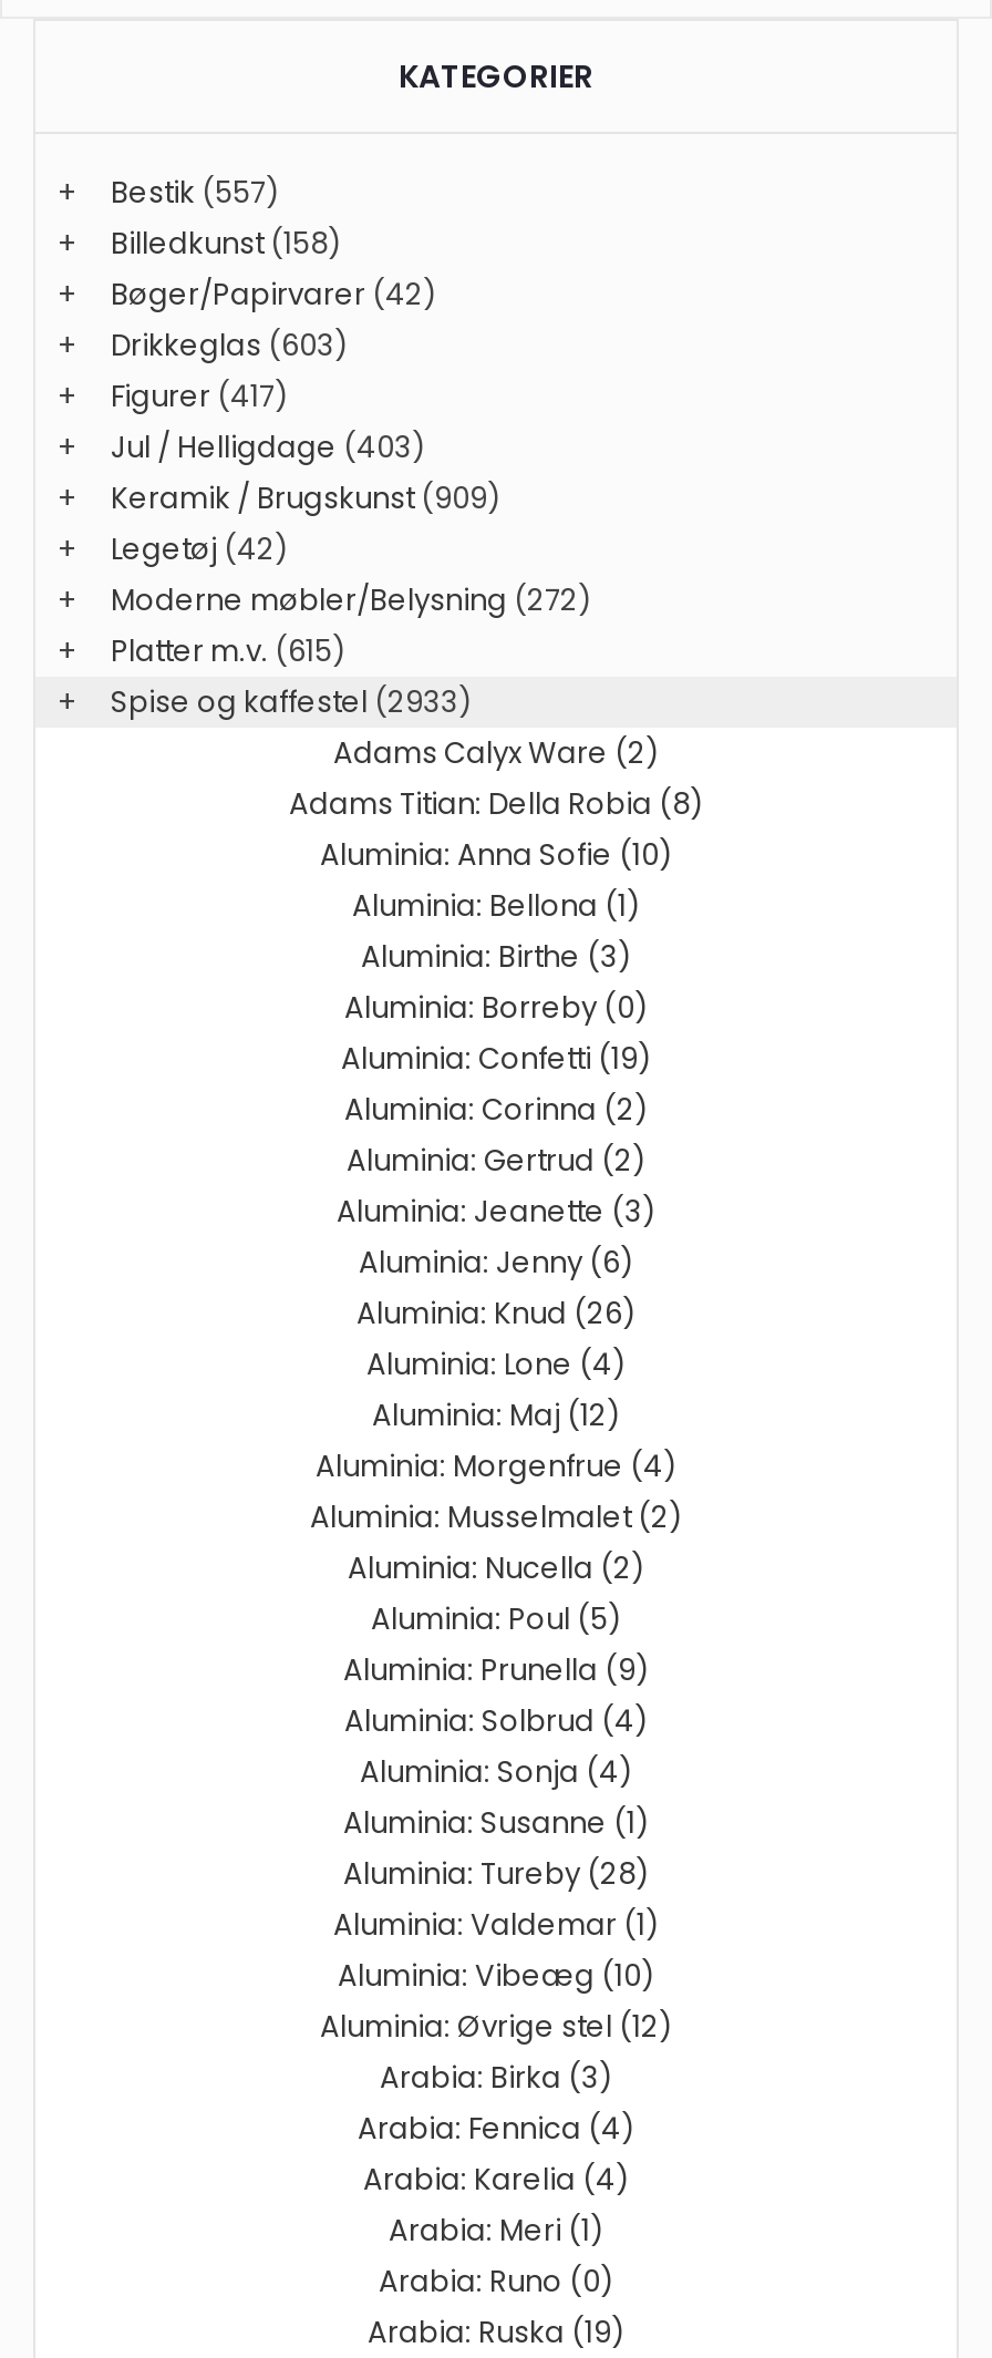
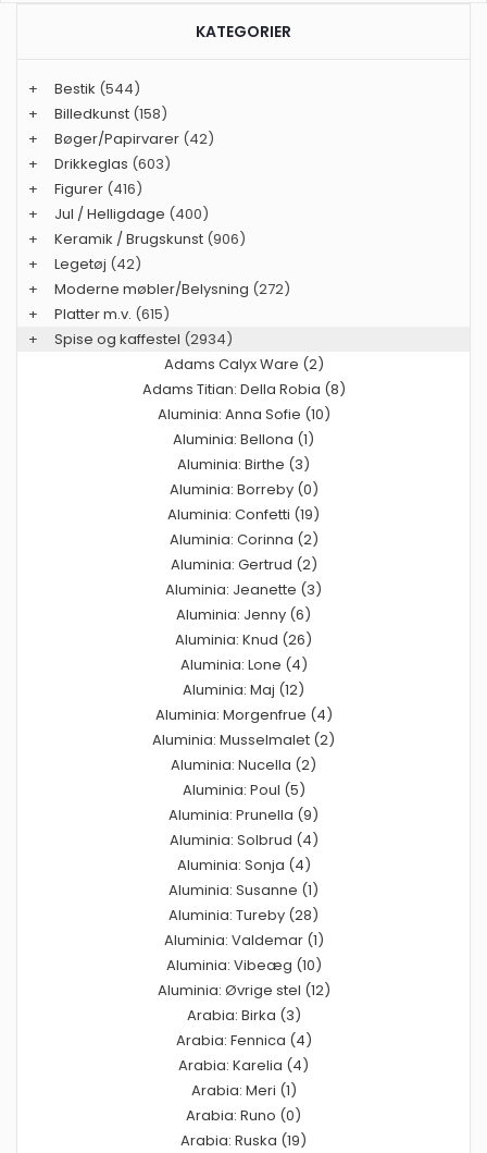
- Bestik (557)
+ Bestik (544)

- Figurer (417)
+ Figurer (416)

- Jul / Helligdage (403)
+ Jul / Helligdage (400)

- Keramik / Brugskunst (909)
+ Keramik / Brugskunst (906)

- Spise og kaffestel (2933)
+ Spise og kaffestel (2934)
